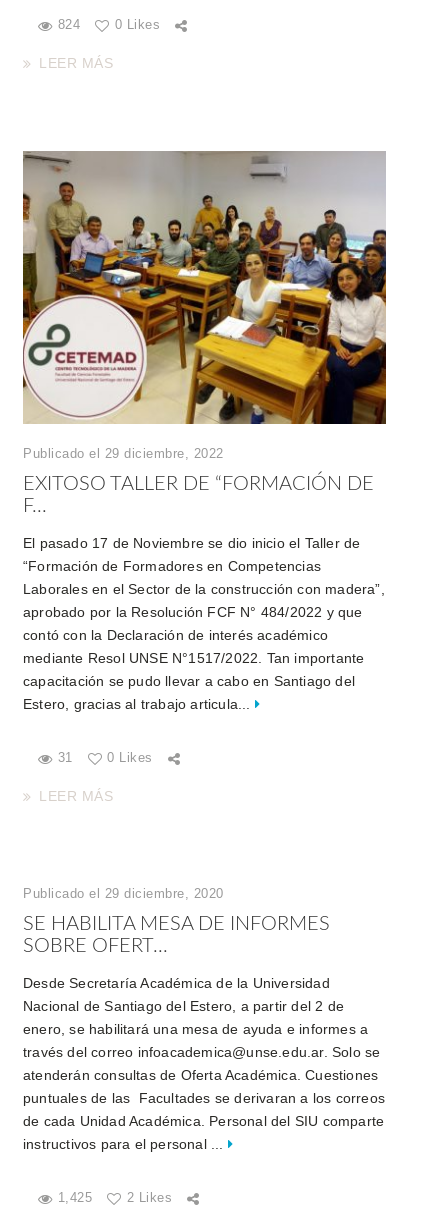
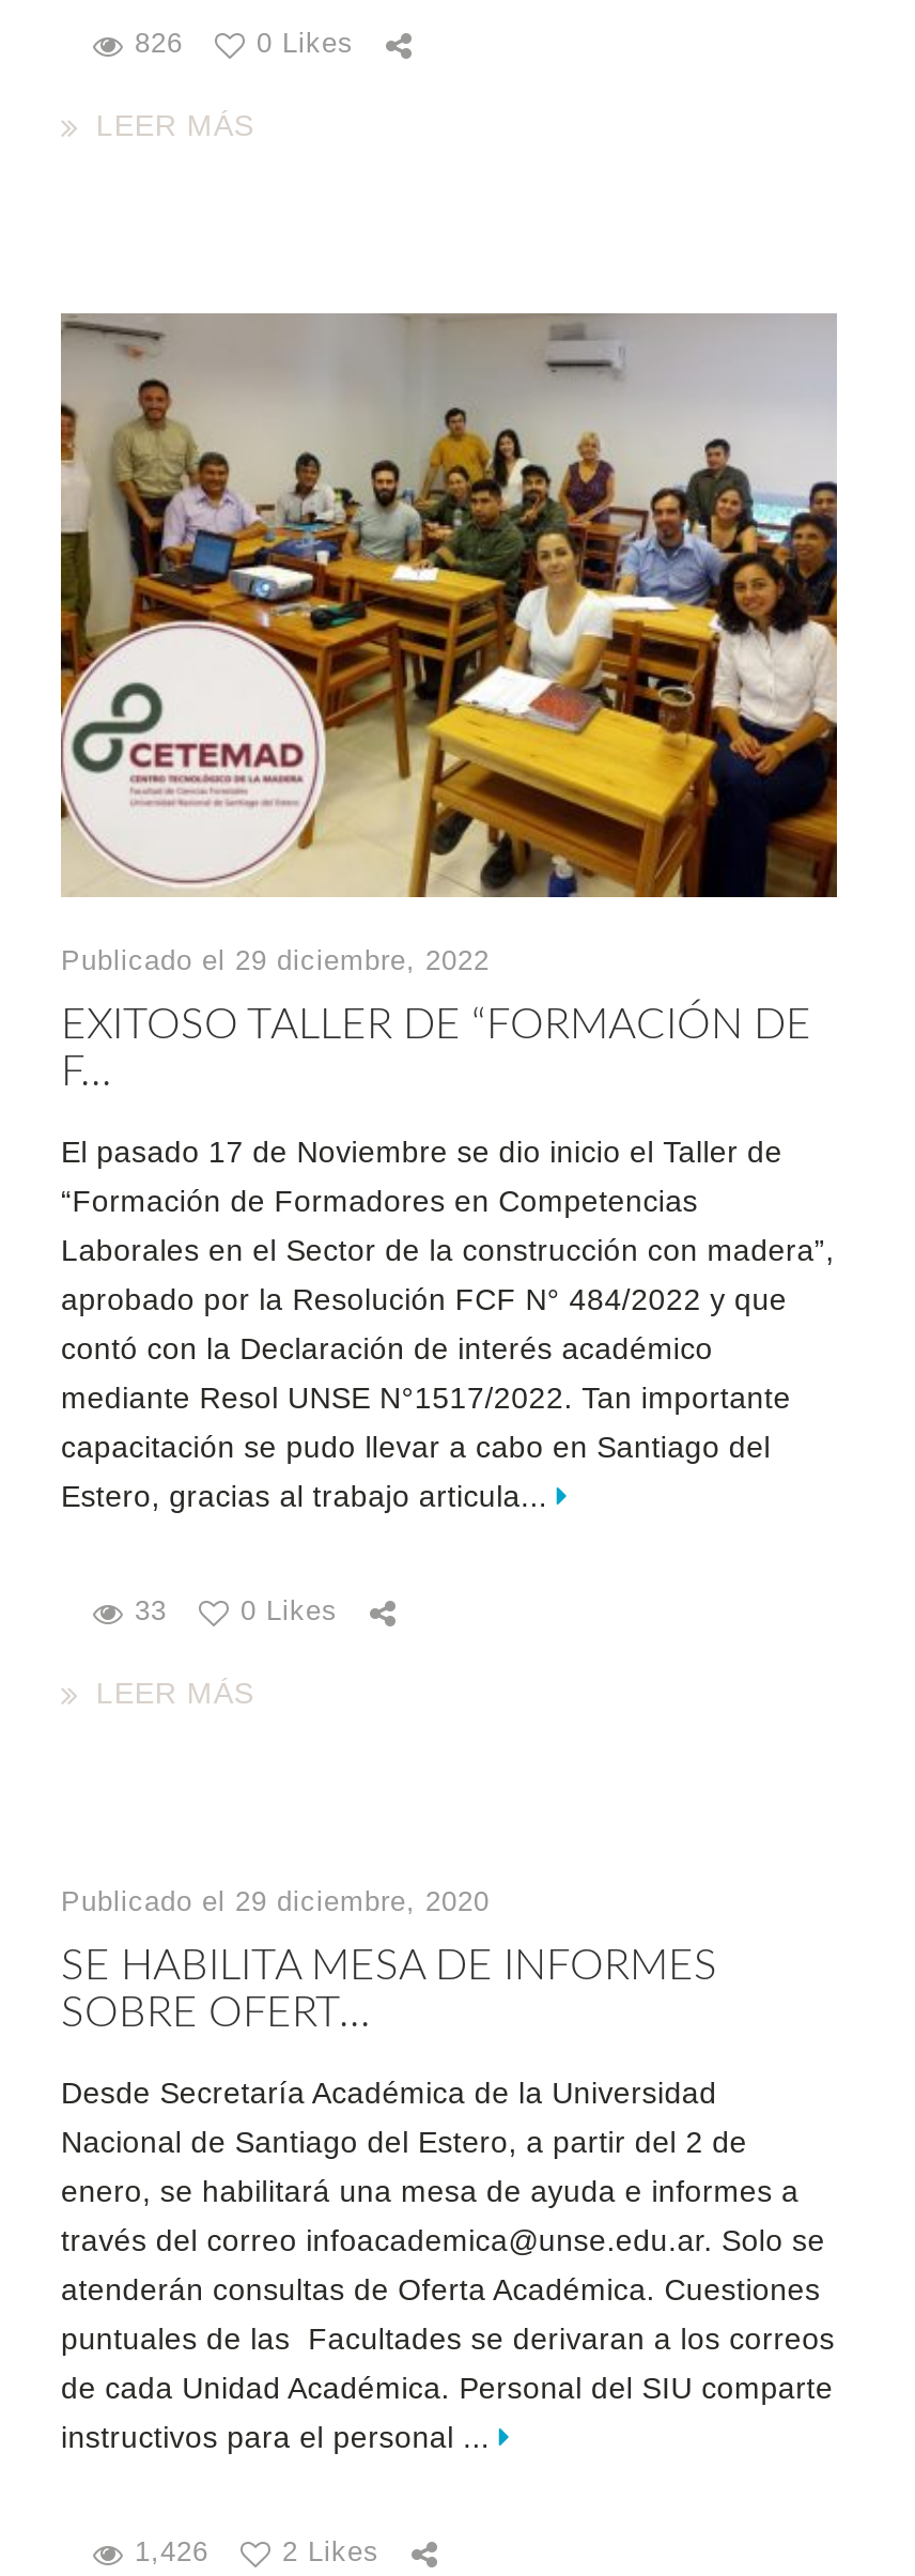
- 824
+ 826

- 31
+ 33

- 1,425
+ 1,426
